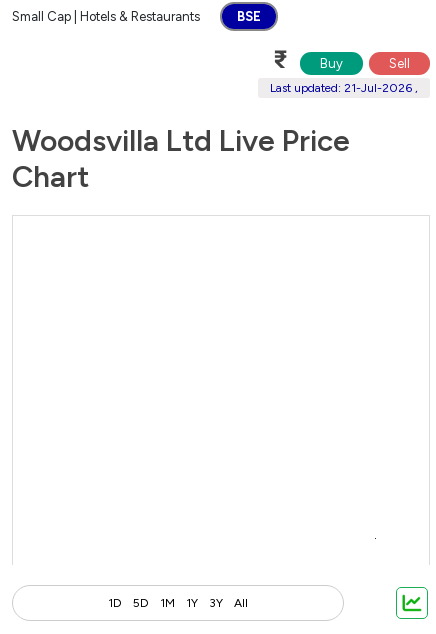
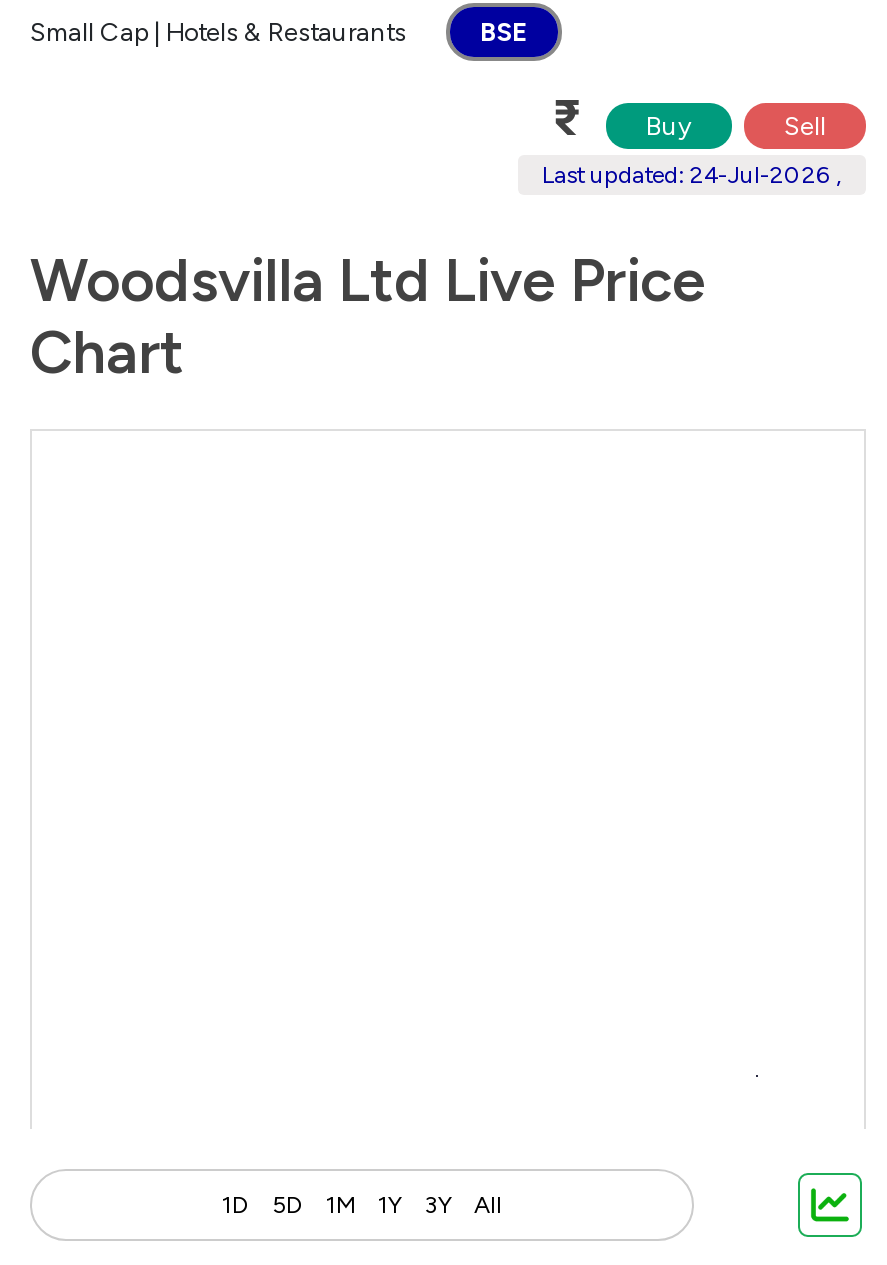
- Last updated: 21-Jul-2026 ,
+ Last updated: 24-Jul-2026 ,
